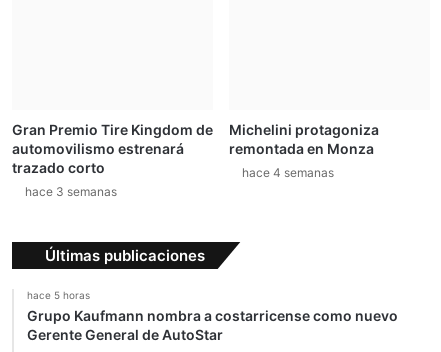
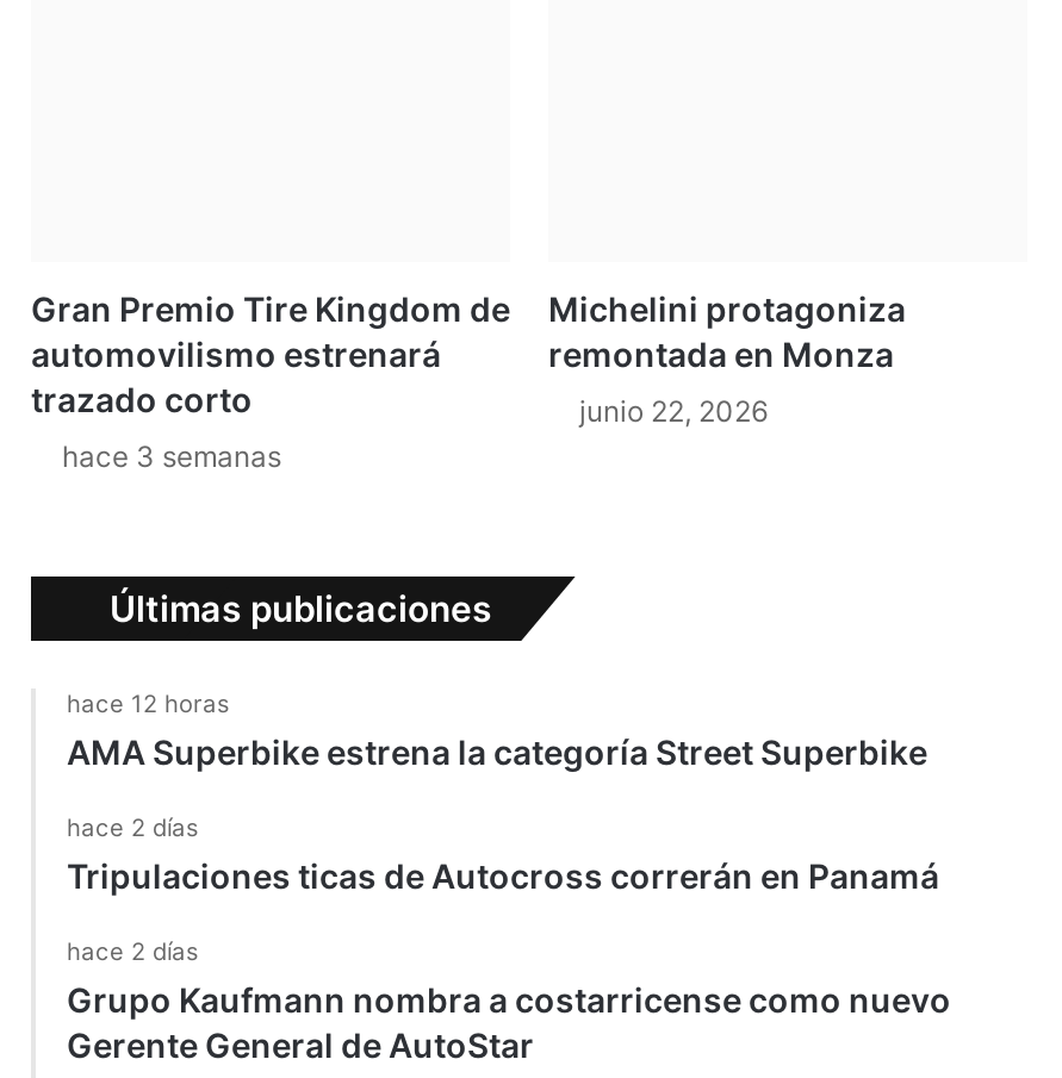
- hace 4 semanas
+ junio 22, 2026

- hace 5 horas
+ hace 12 horas
+ AMA Superbike estrena la categoría Street Superbike
+ hace 2 días
+ Tripulaciones ticas de Autocross correrán en Panamá
+ hace 2 días
